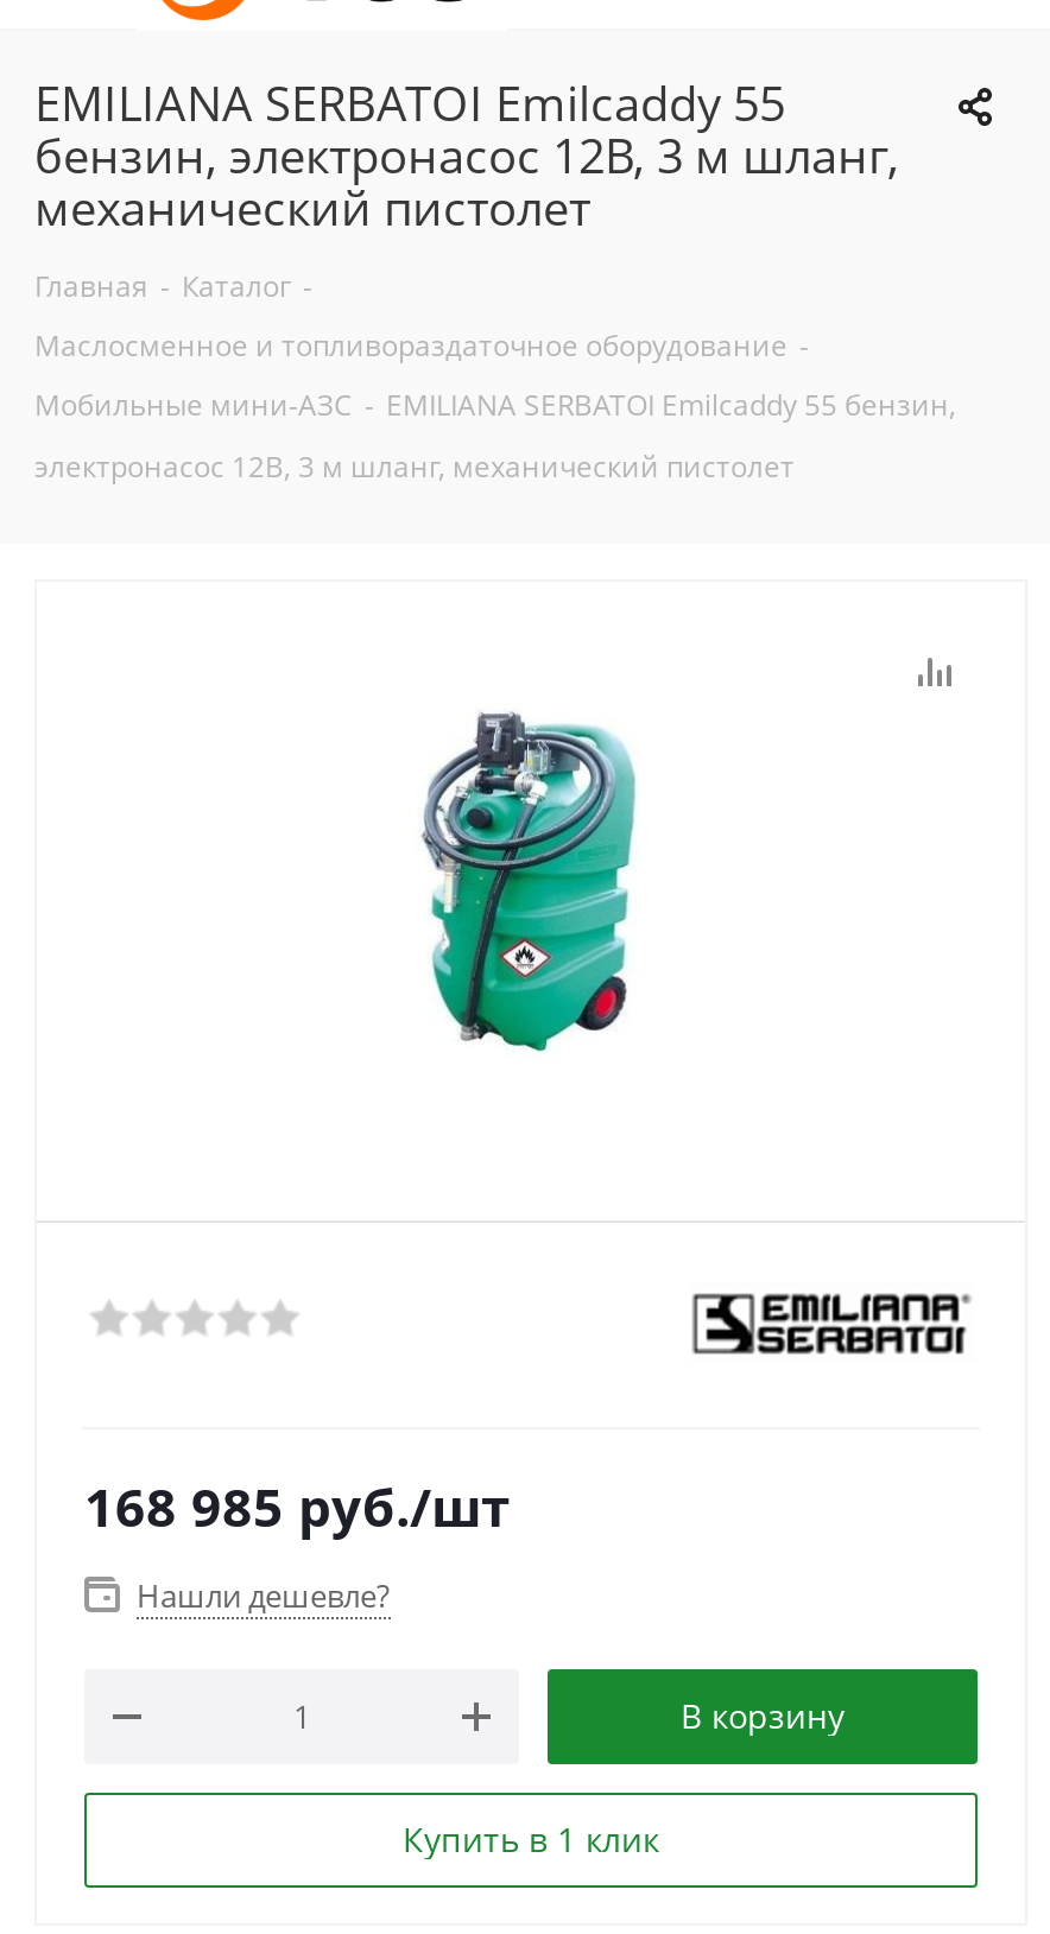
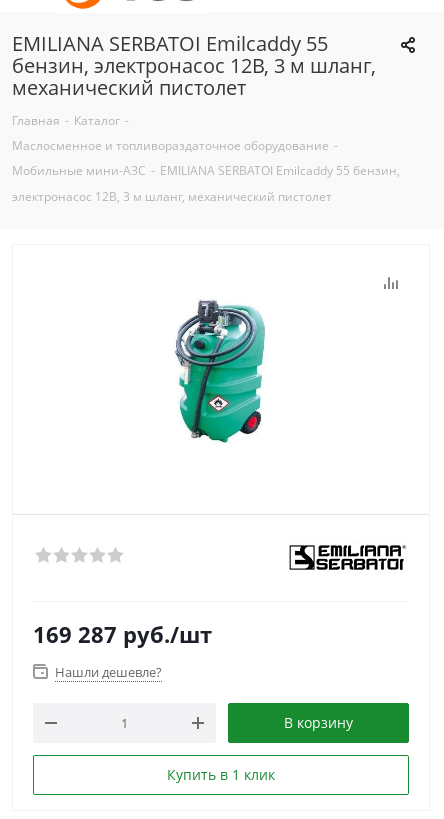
- 168 985 руб./шт
+ 169 287 руб./шт
